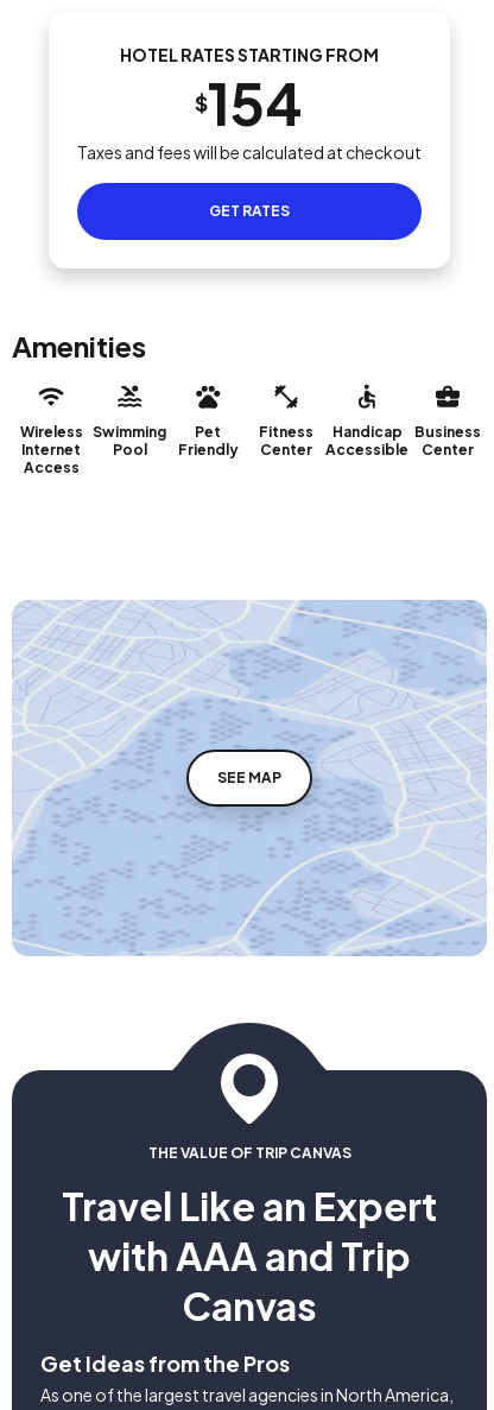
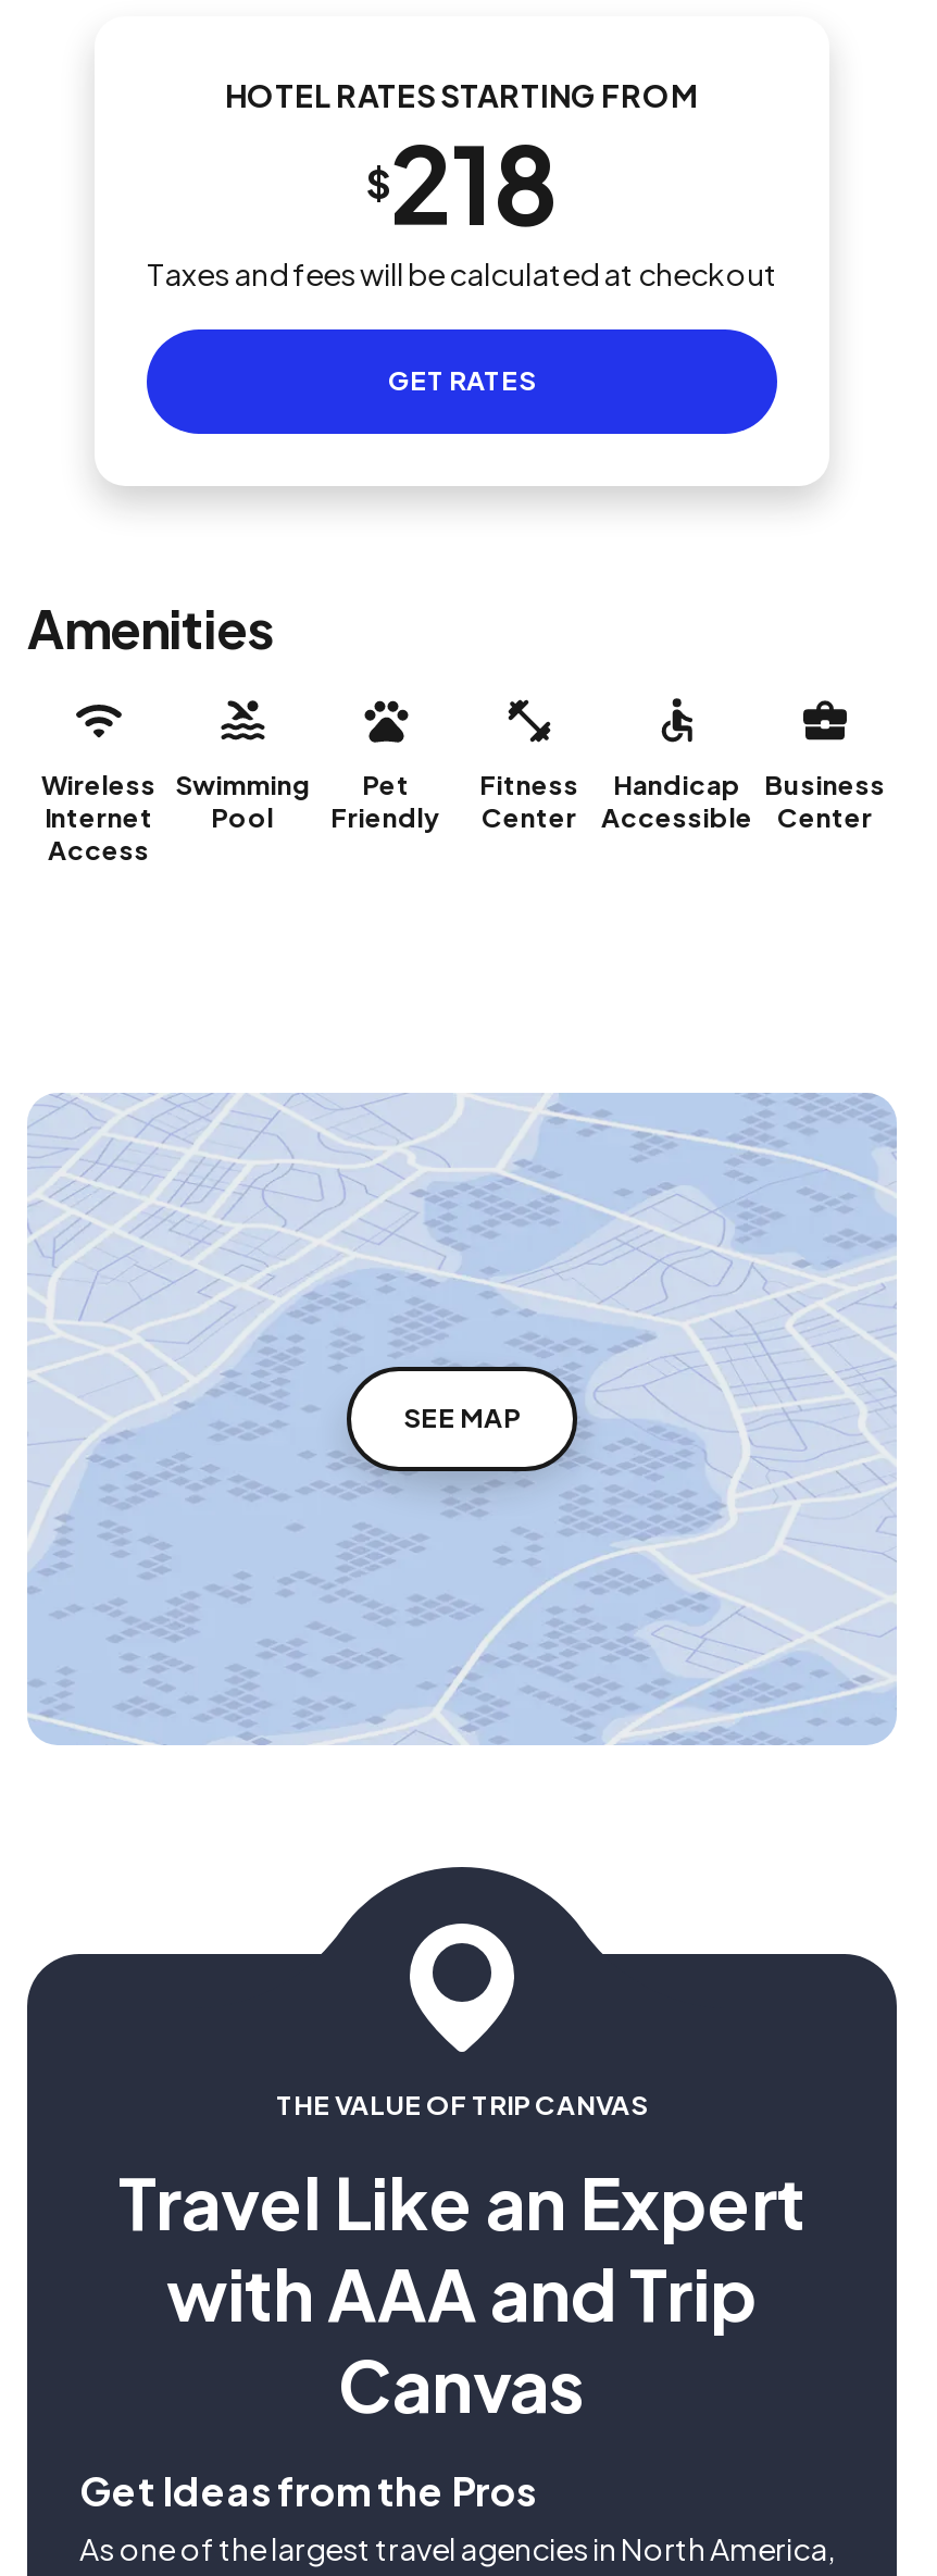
- $154
+ $218
